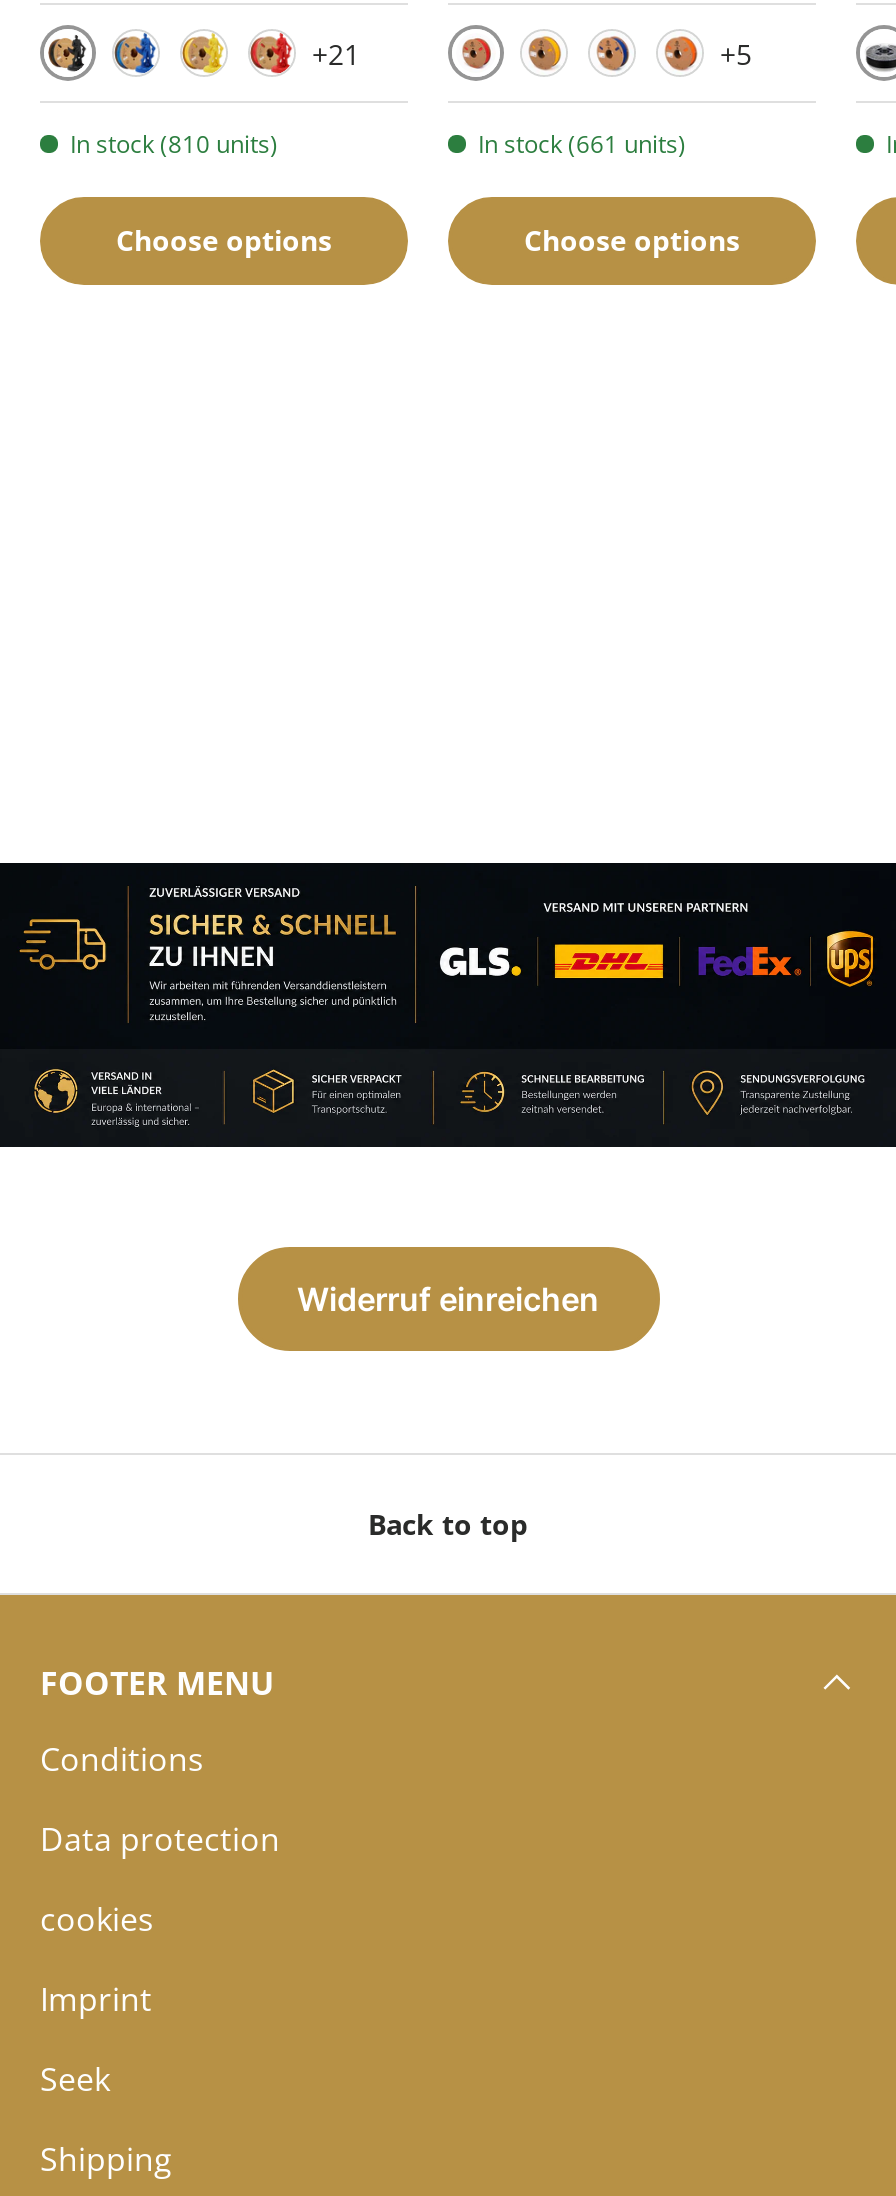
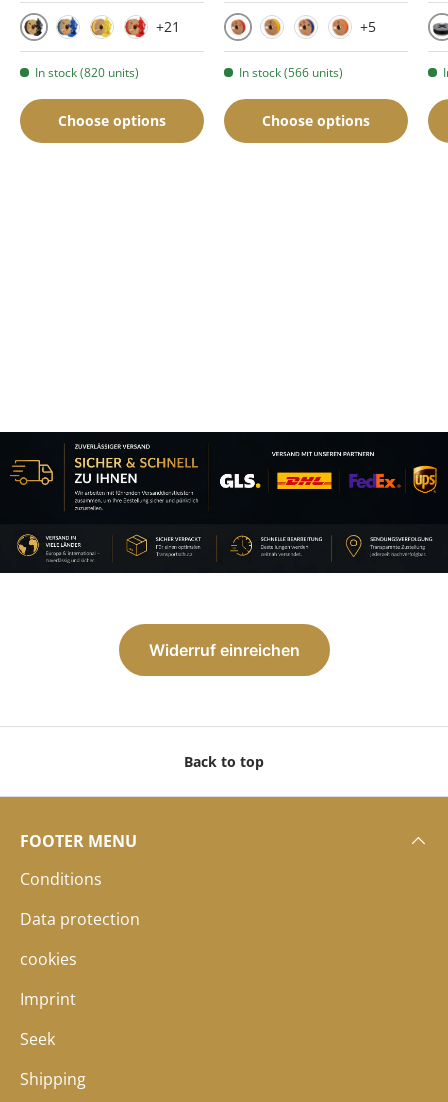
- In stock (810 units)
+ In stock (820 units)

- In stock (661 units)
+ In stock (566 units)
